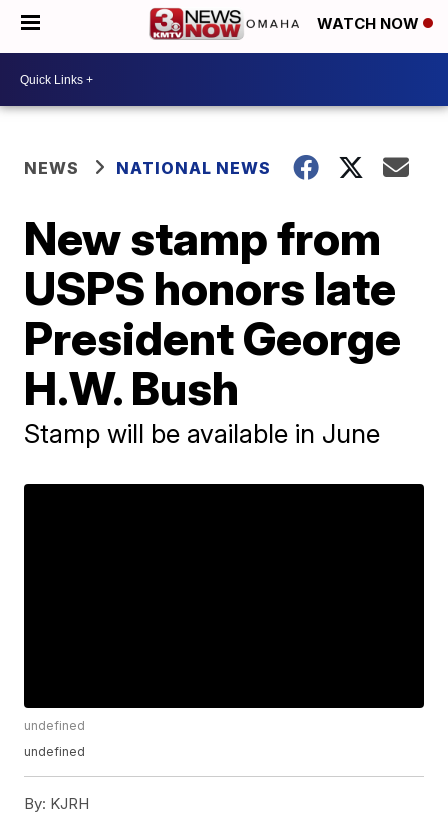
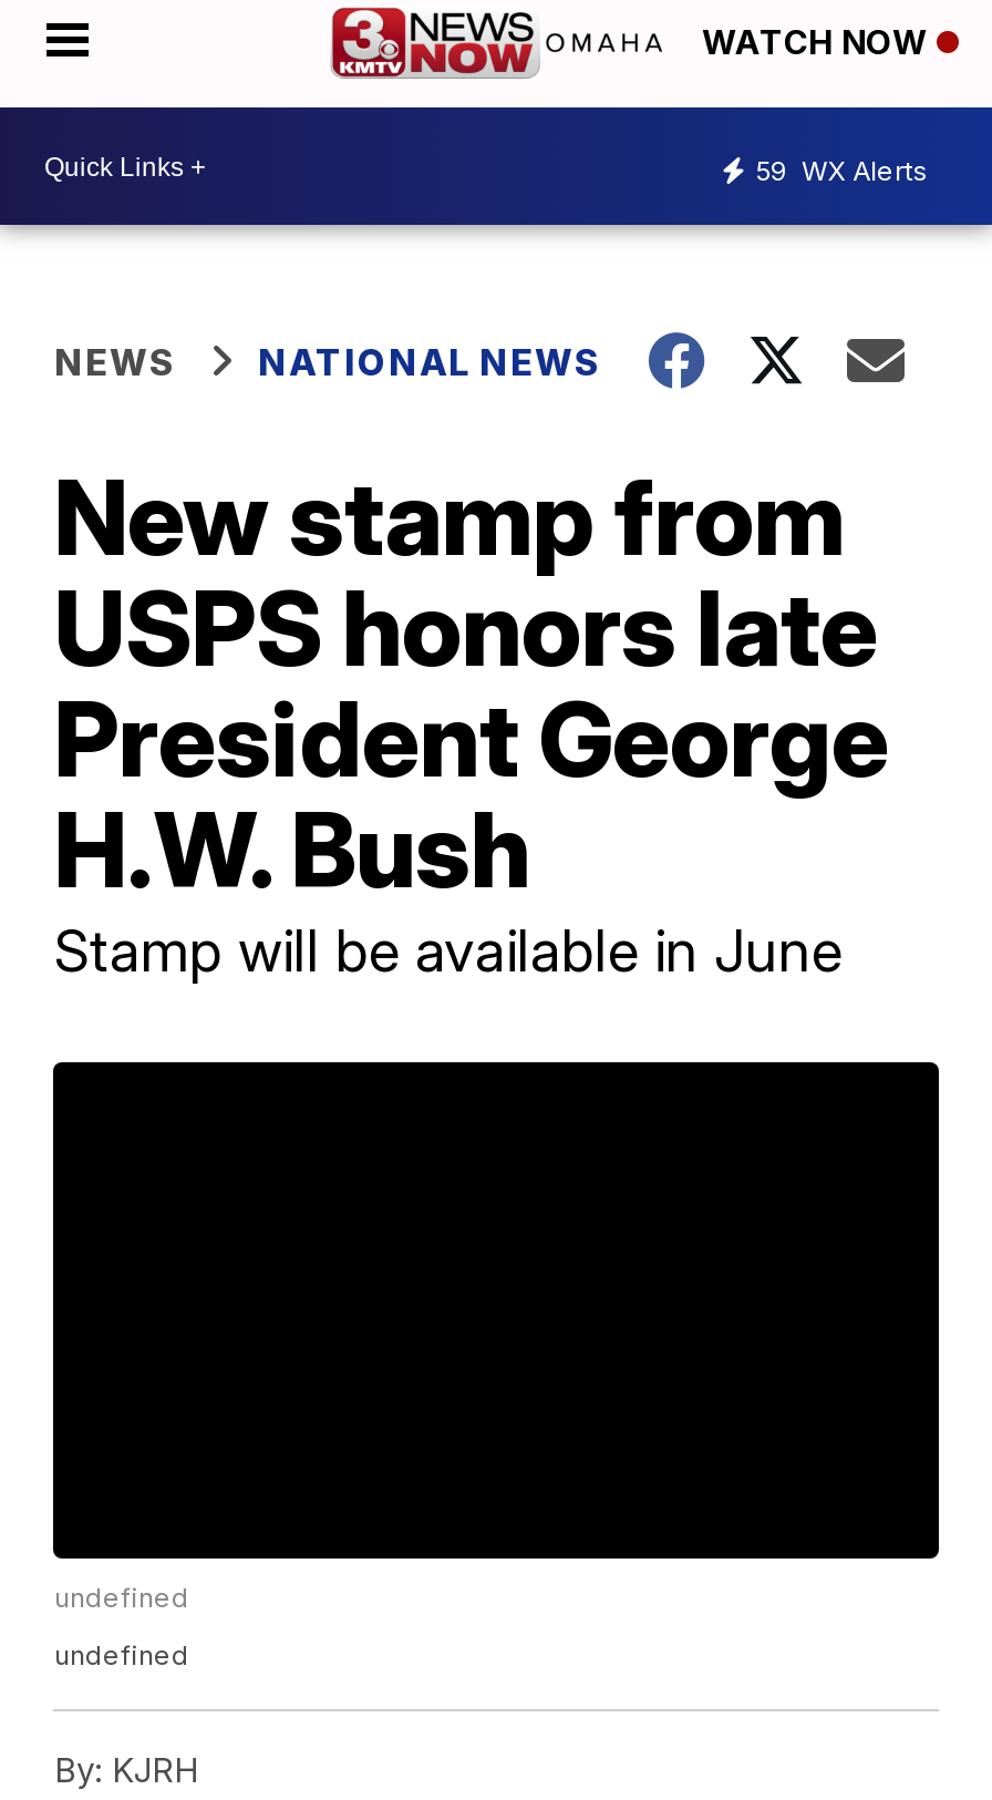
+ 59 WX Alerts
